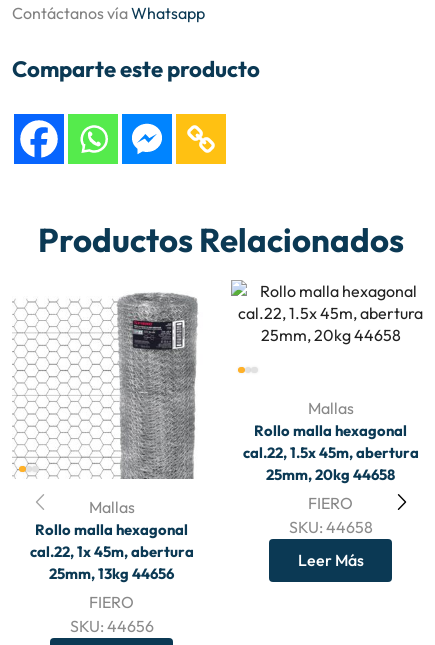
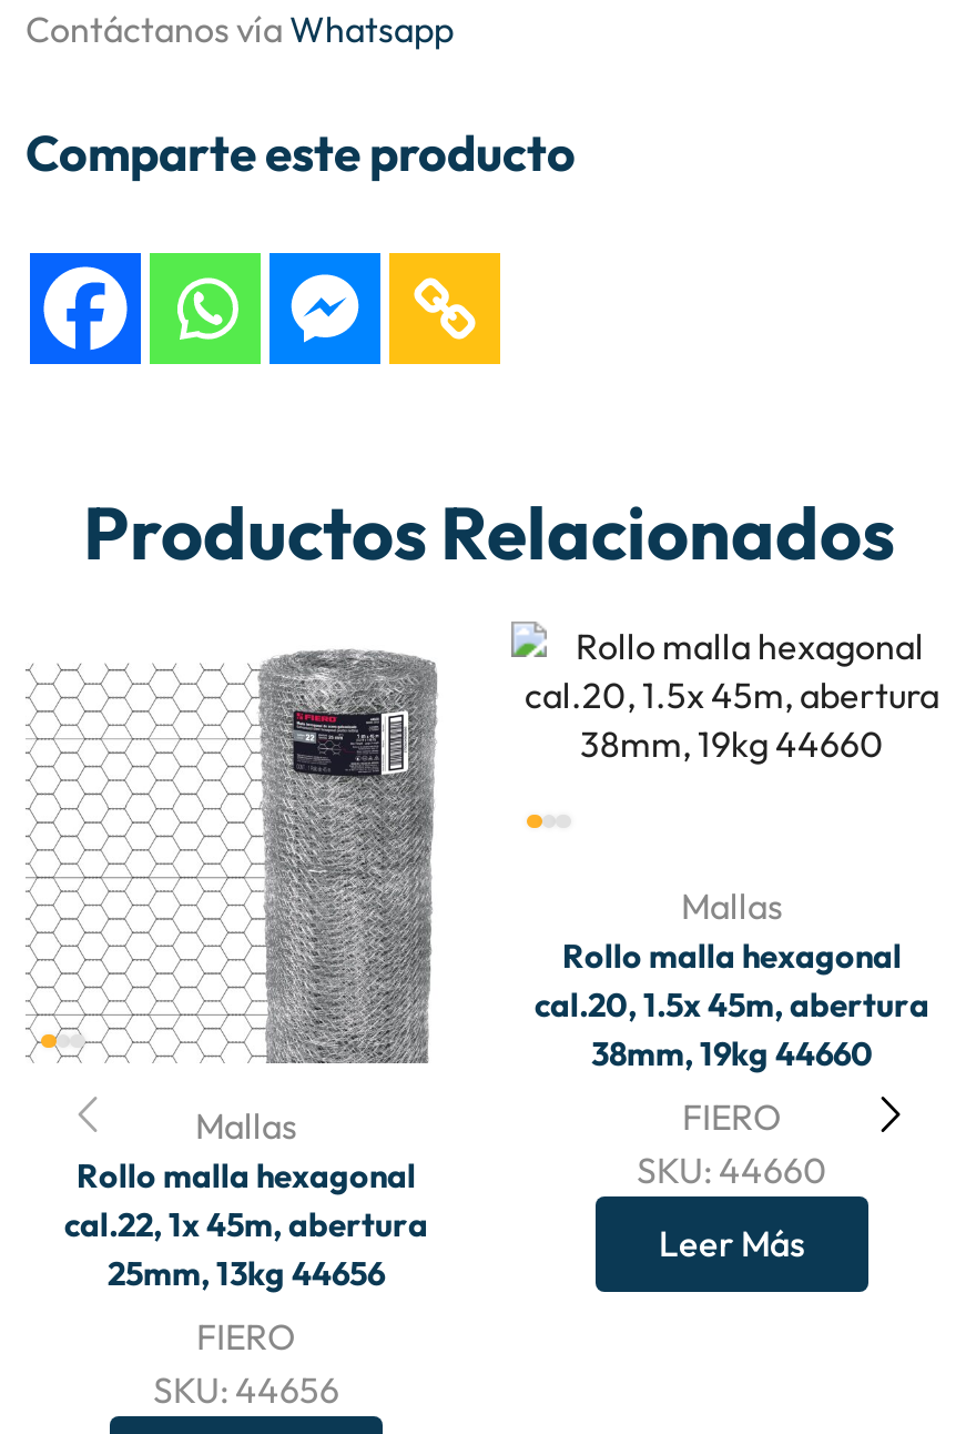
- cal.22, 1.5x 45m, abertura
- 25mm, 20kg 44658
+ cal.20, 1.5x 45m, abertura
+ 38mm, 19kg 44660

- SKU: 44658
+ SKU: 44660
